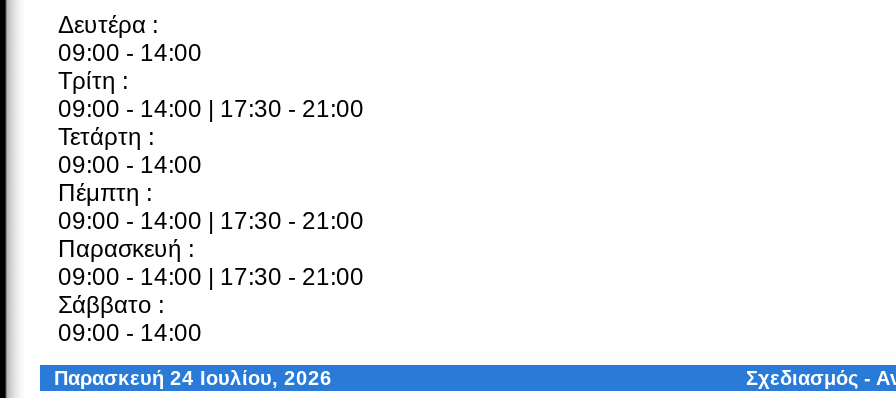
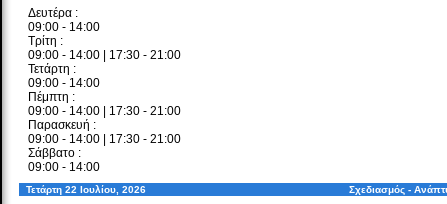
- Παρασκευή 24 Ιουλίου, 2026
+ Τετάρτη 22 Ιουλίου, 2026
